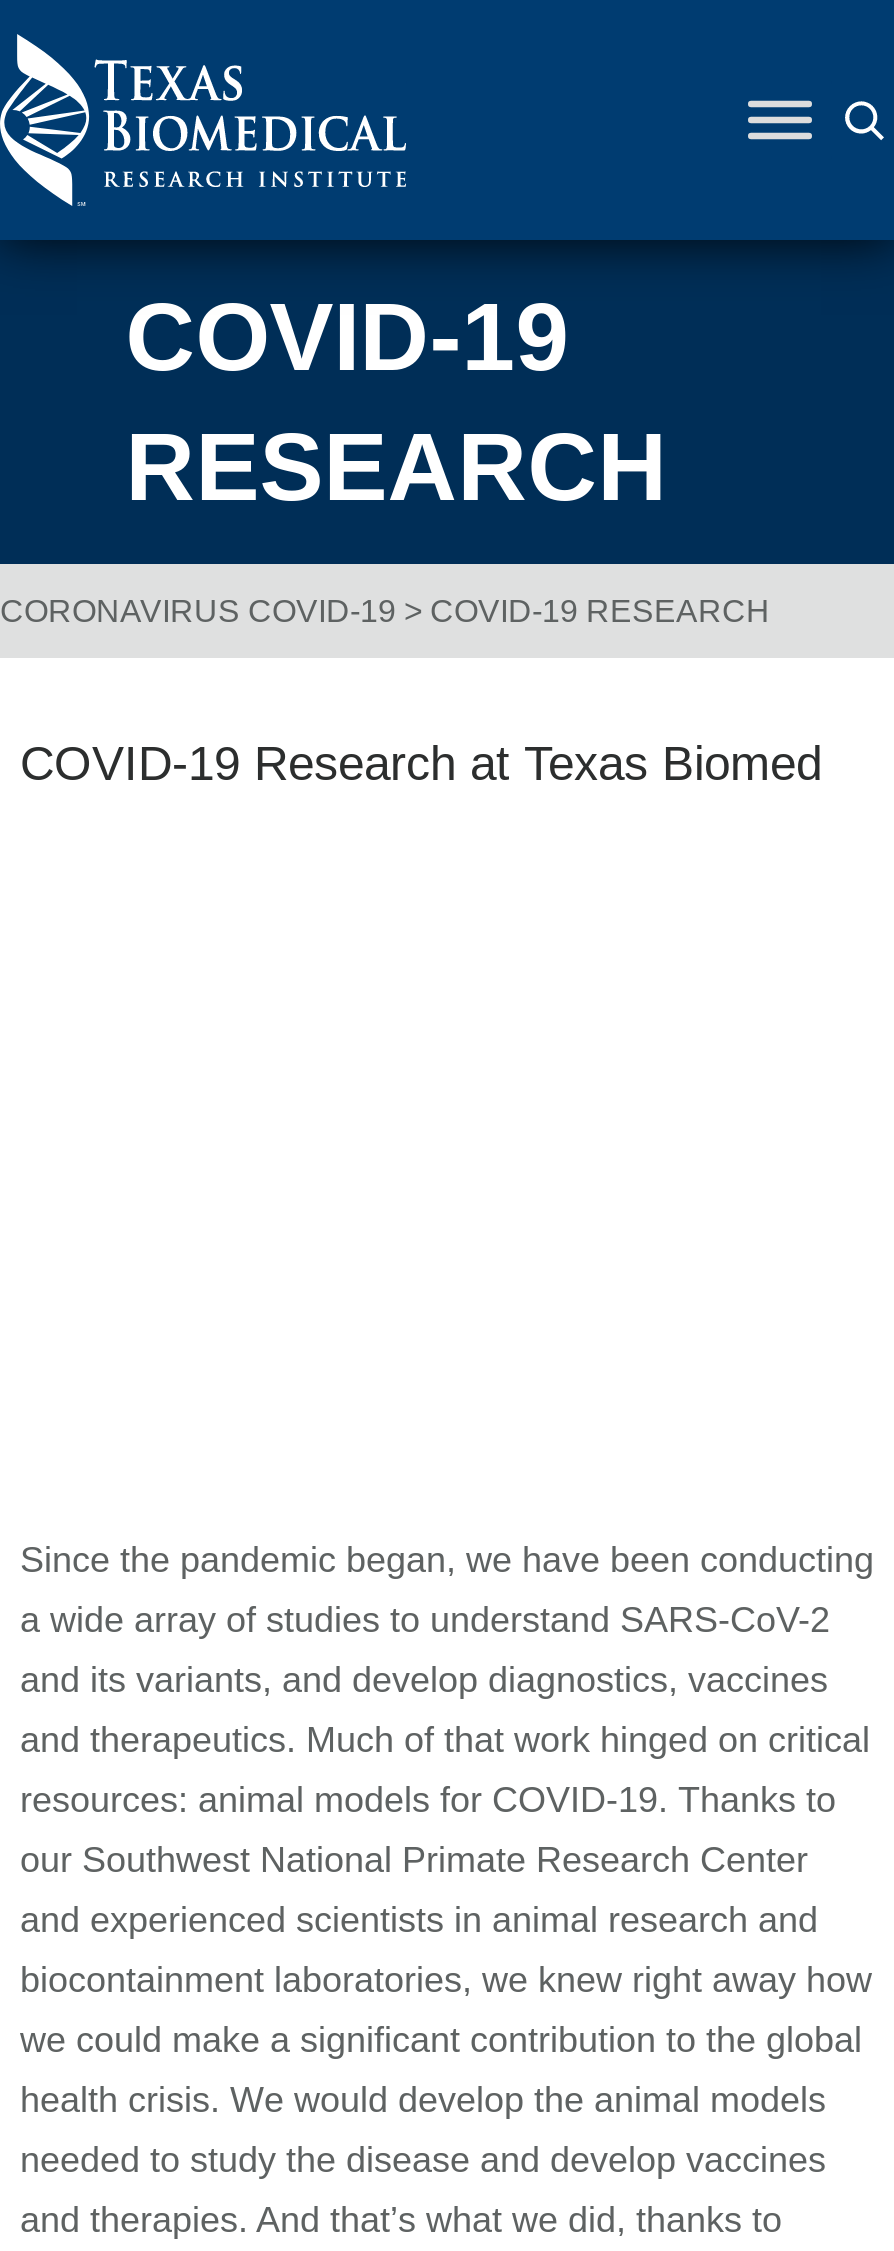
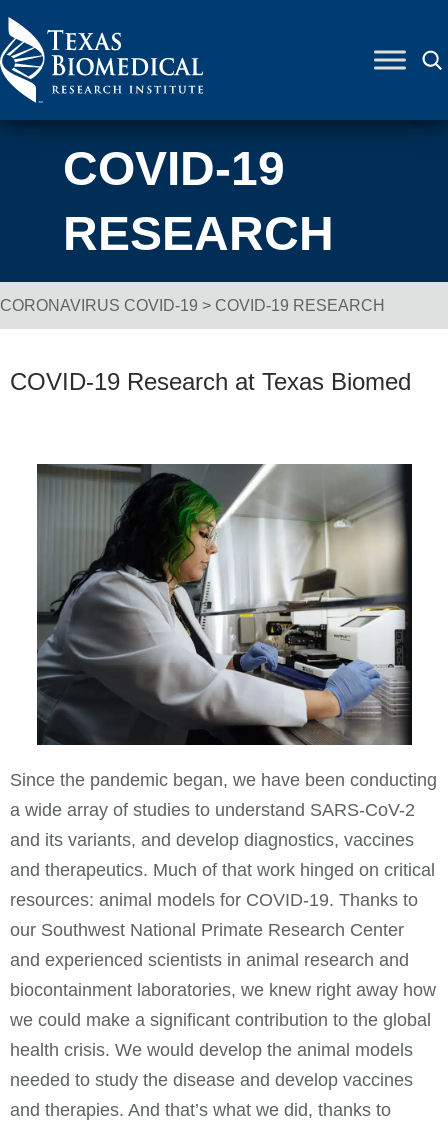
+ [image]
